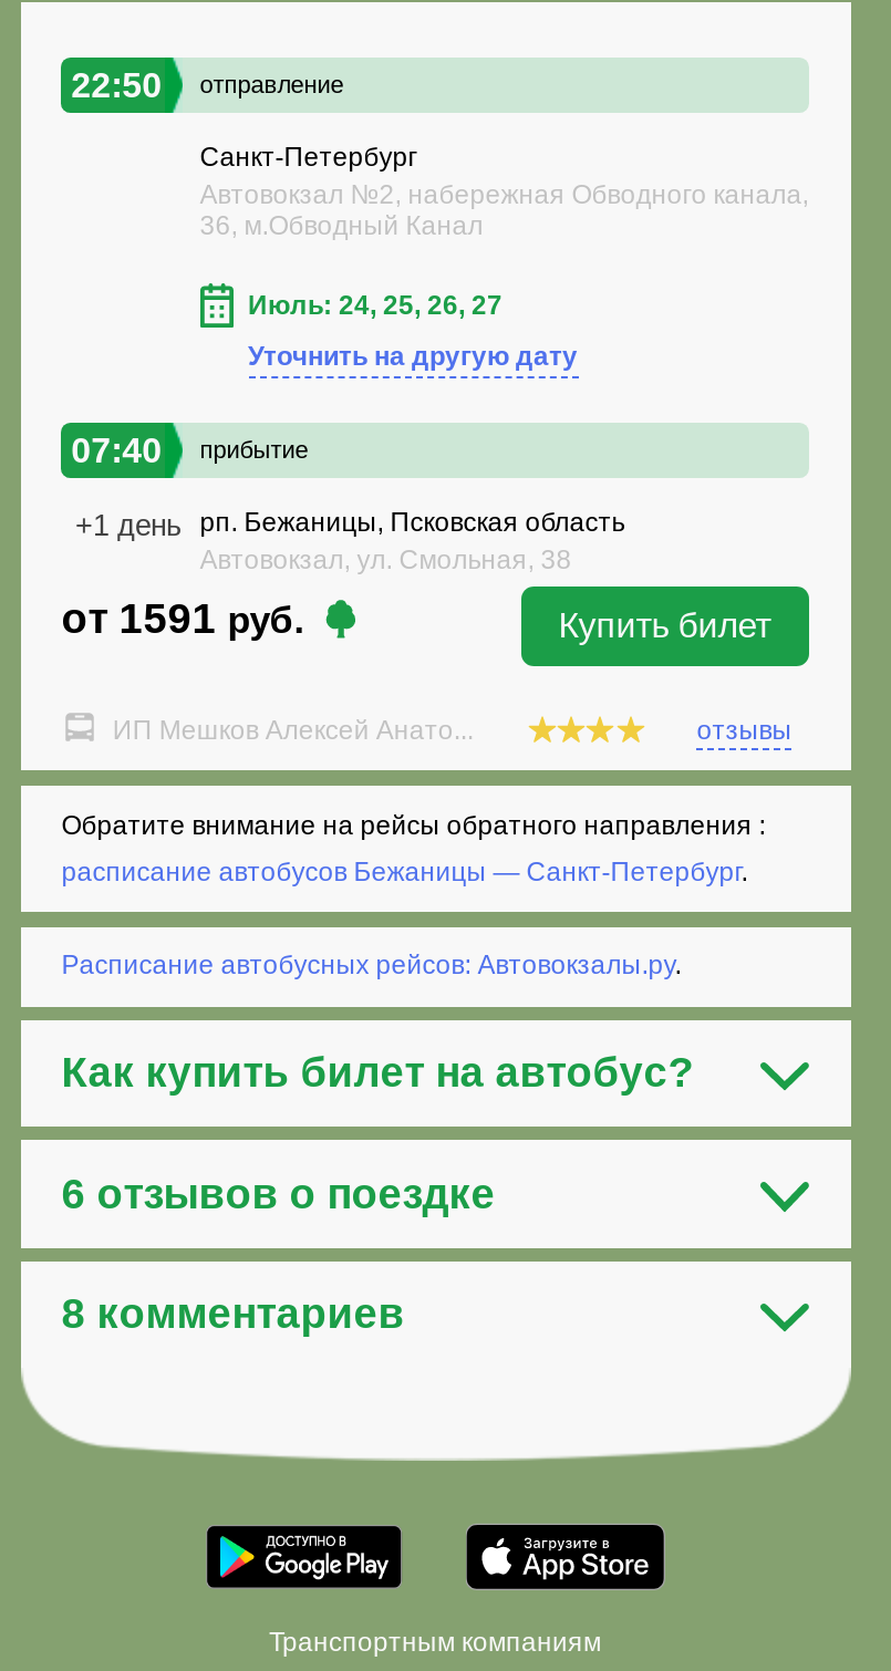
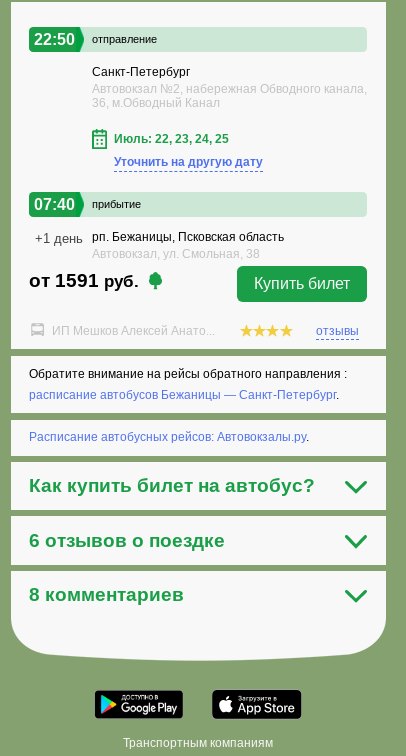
- Июль: 24, 25, 26, 27
+ Июль: 22, 23, 24, 25
